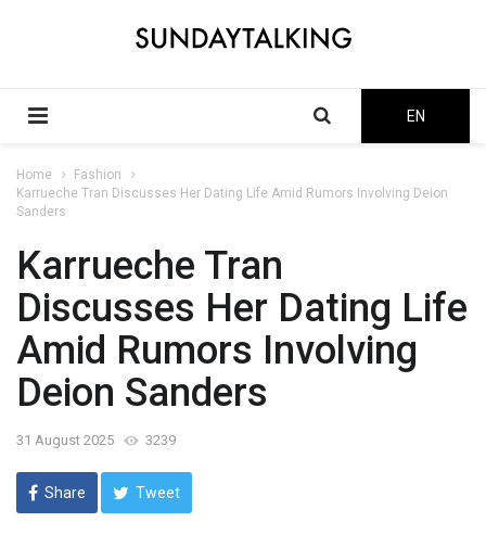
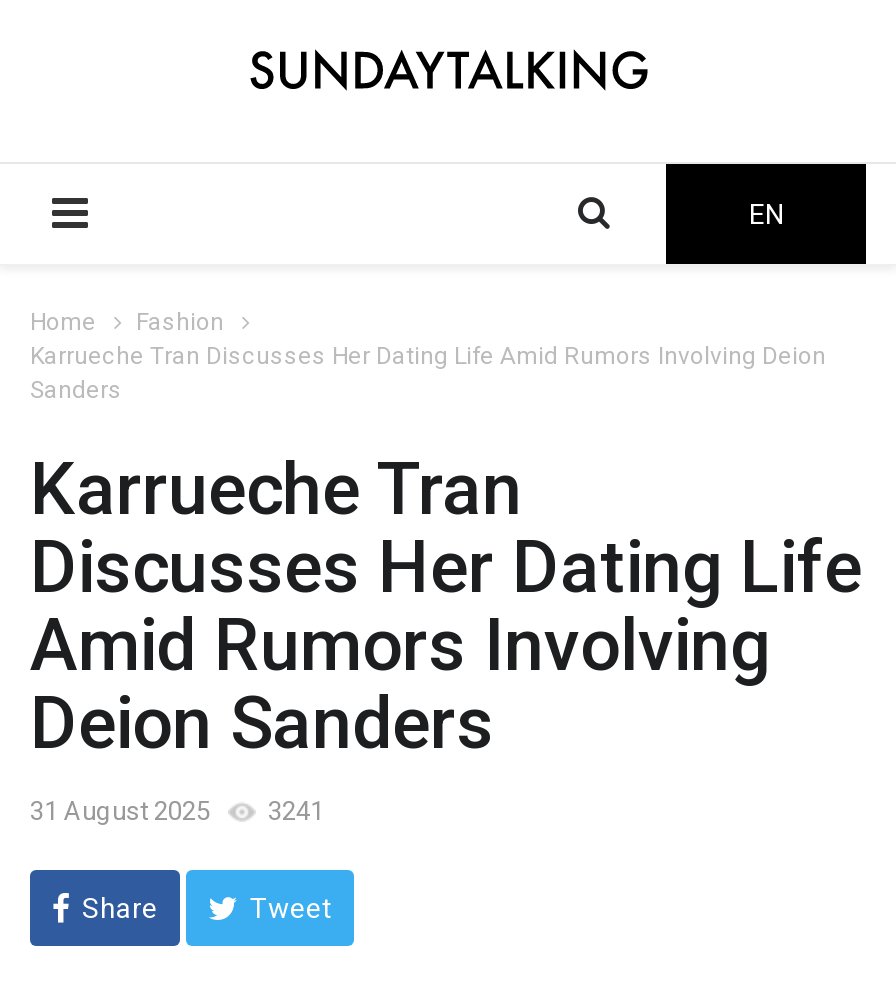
- 31 August 2025 3239
+ 31 August 2025 3241
